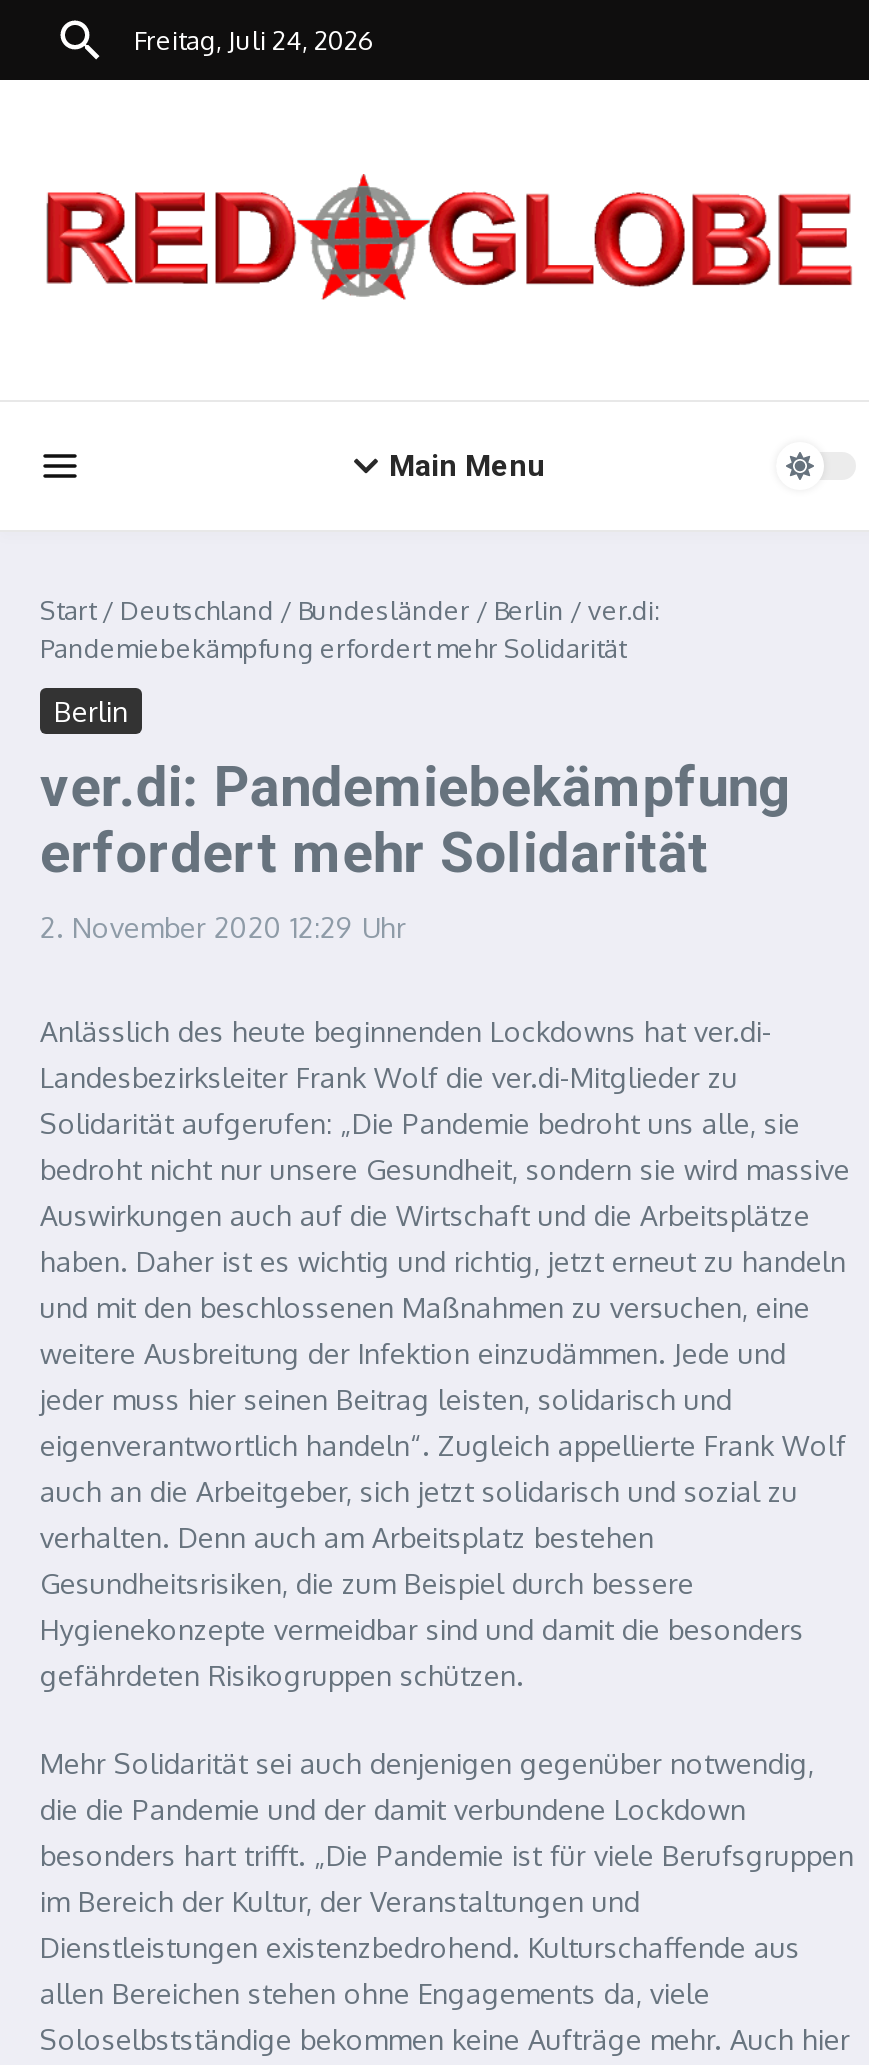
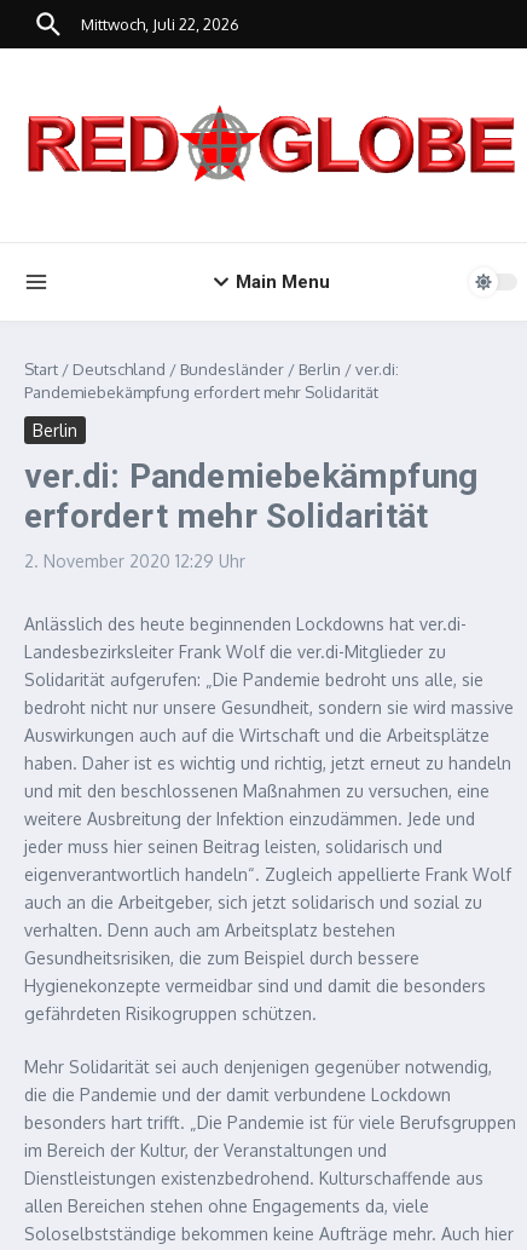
- Freitag, Juli 24, 2026
+ Mittwoch, Juli 22, 2026
